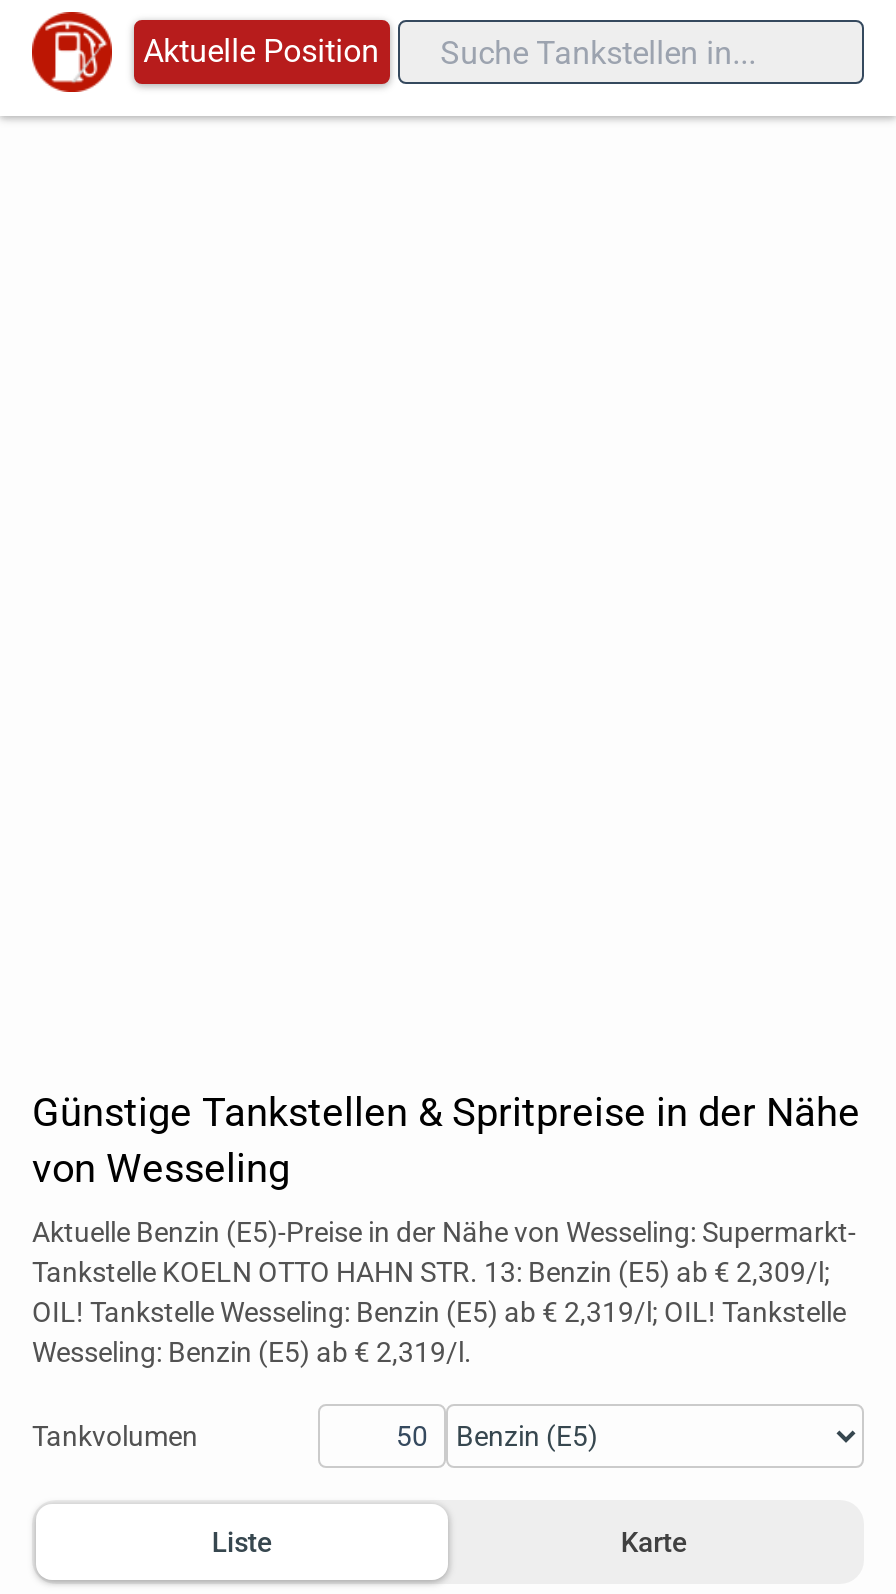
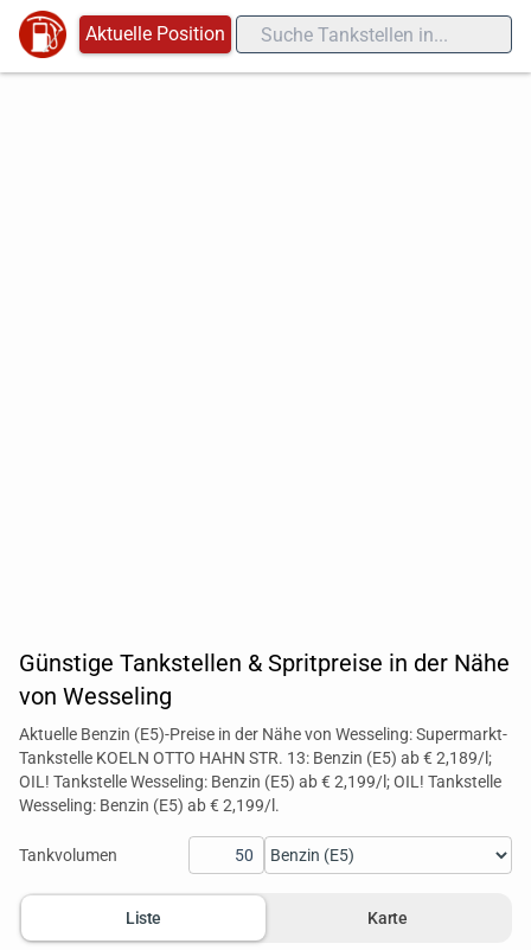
- Tankstelle KOELN OTTO HAHN STR. 13: Benzin (E5) ab € 2,309/l;
+ Tankstelle KOELN OTTO HAHN STR. 13: Benzin (E5) ab € 2,189/l;

- OIL! Tankstelle Wesseling: Benzin (E5) ab € 2,319/l; OIL! Tankstelle
+ OIL! Tankstelle Wesseling: Benzin (E5) ab € 2,199/l; OIL! Tankstelle

- Wesseling: Benzin (E5) ab € 2,319/l.
+ Wesseling: Benzin (E5) ab € 2,199/l.
